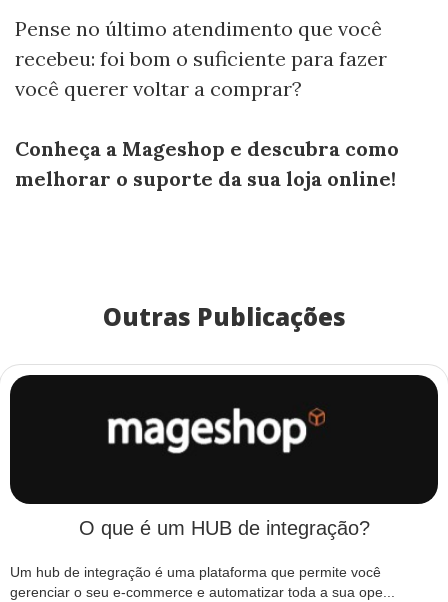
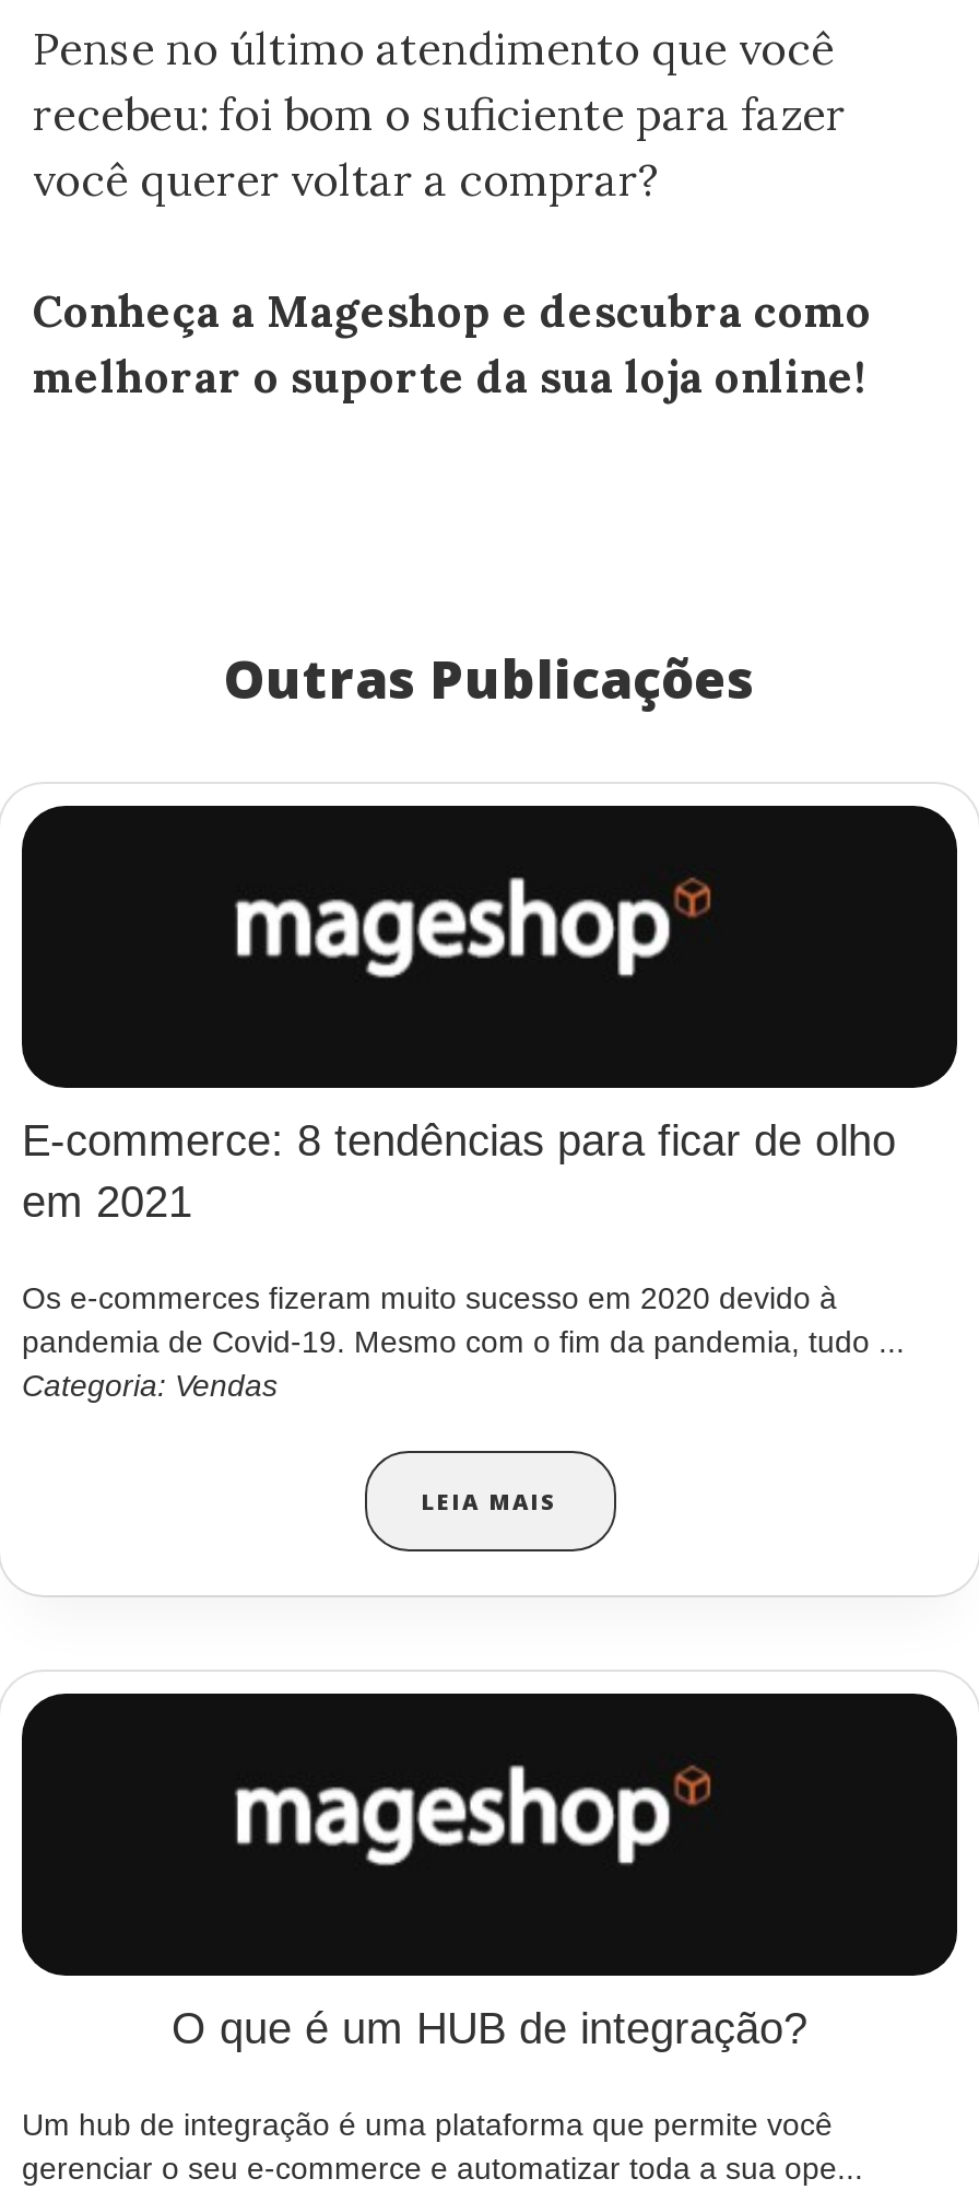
+ E-commerce: 8 tendências para ficar de olho
+ em 2021
+ Os e-commerces fizeram muito sucesso em 2020 devido à
+ pandemia de Covid-19. Mesmo com o fim da pandemia, tudo ...
+ Categoria: Vendas
+ LEIA MAIS
